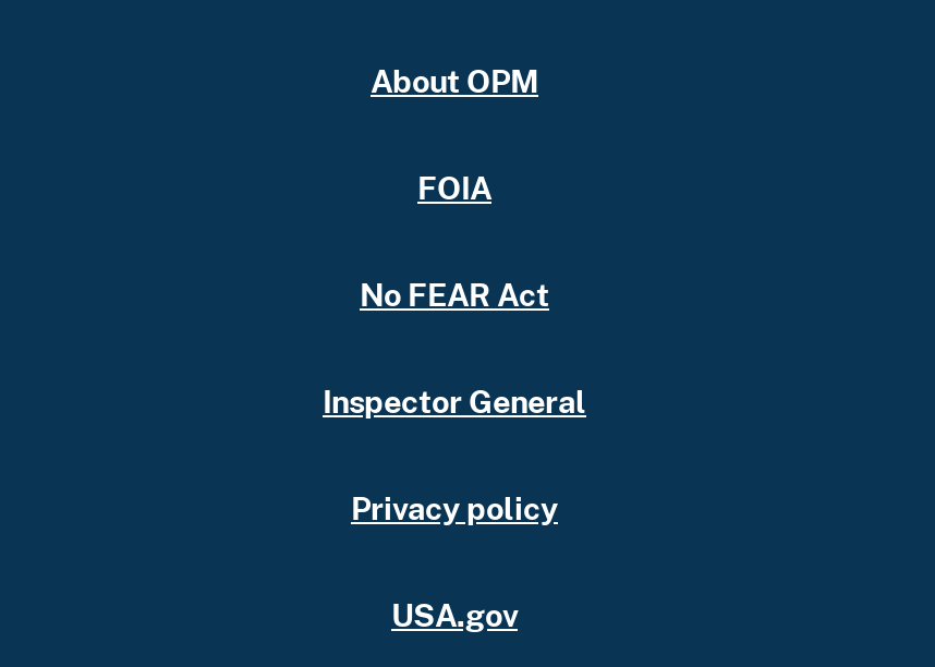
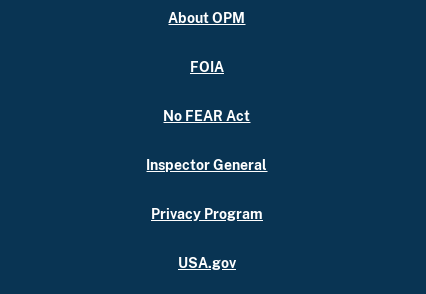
- Privacy policy
+ Privacy Program
